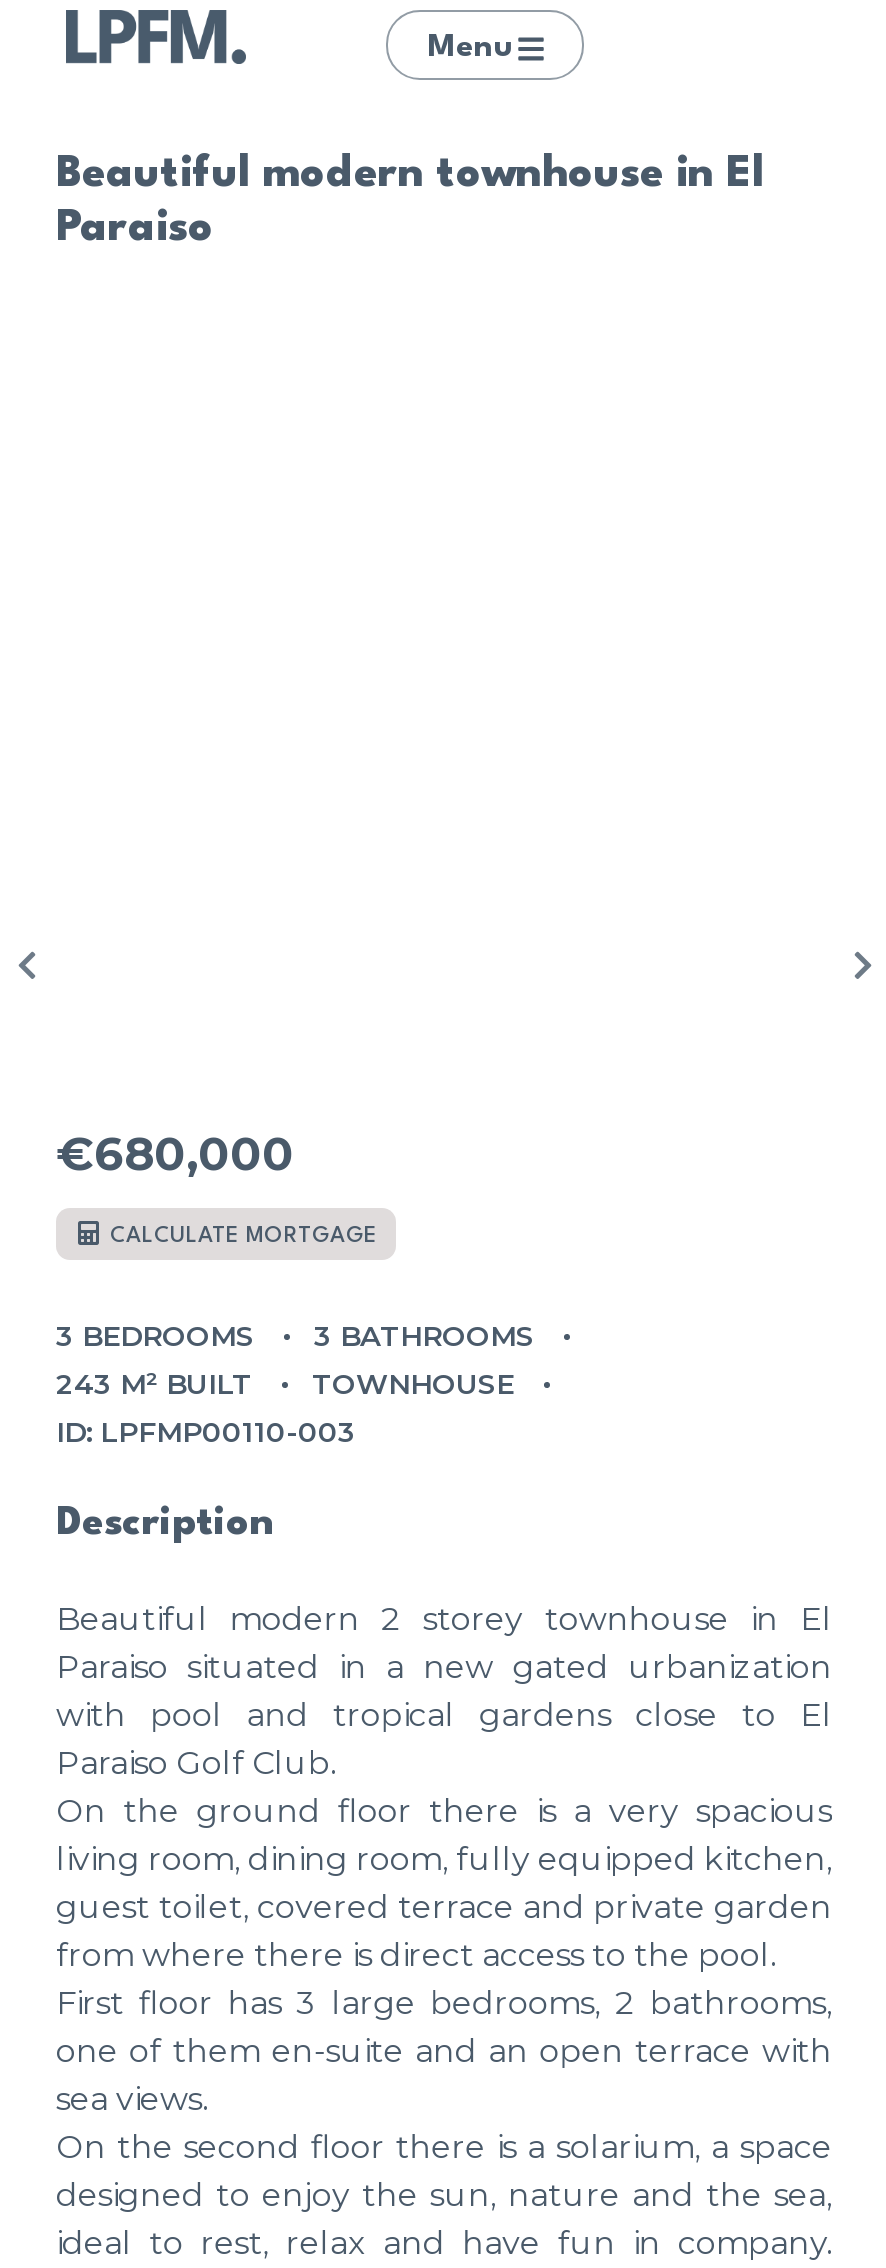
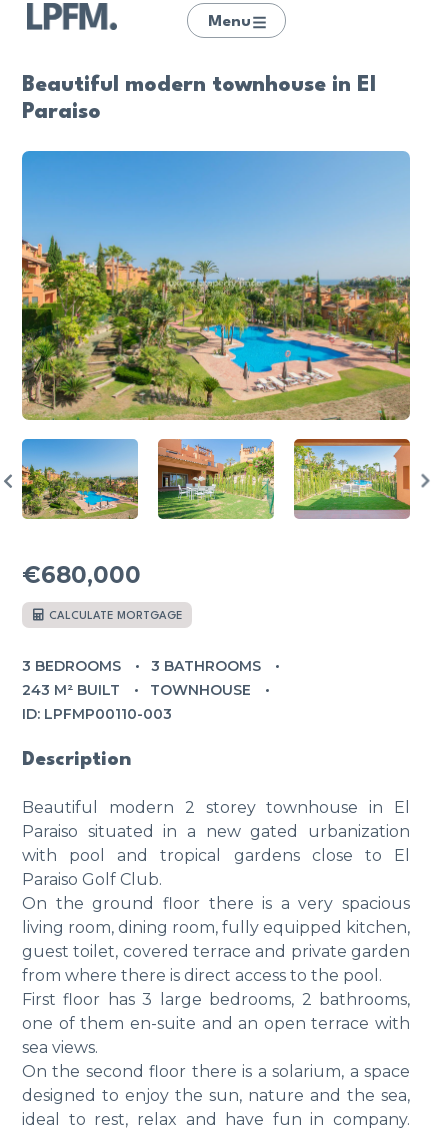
+ [image]

+ [image]

+ [image]

+ [image]
